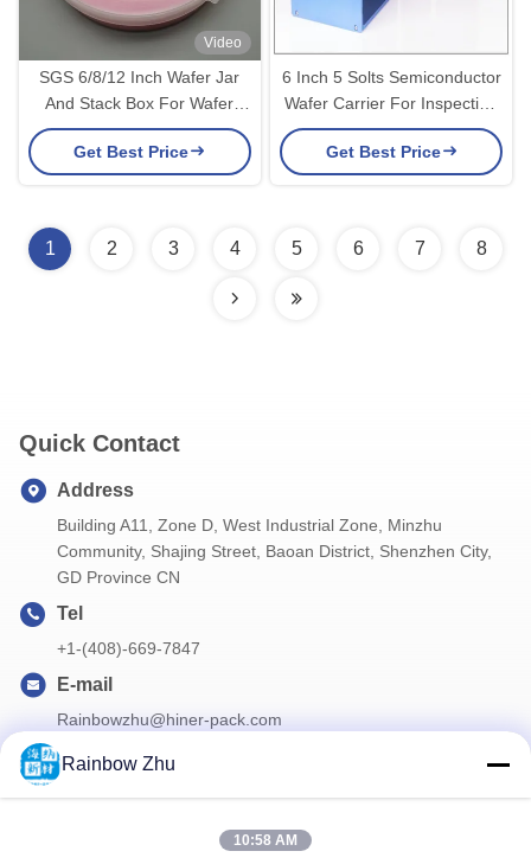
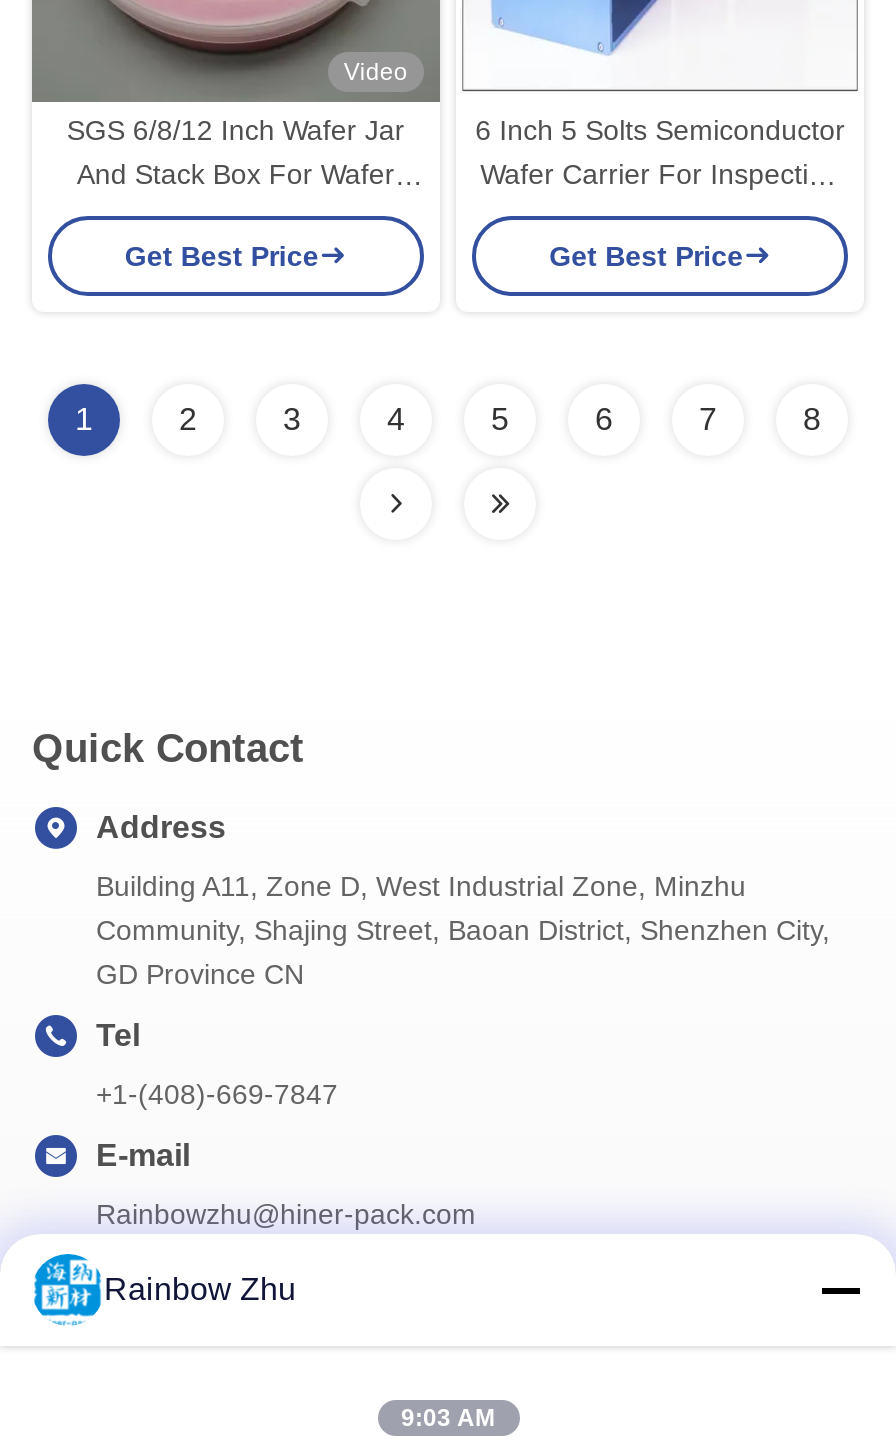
- 10:58 AM
+ 9:03 AM
